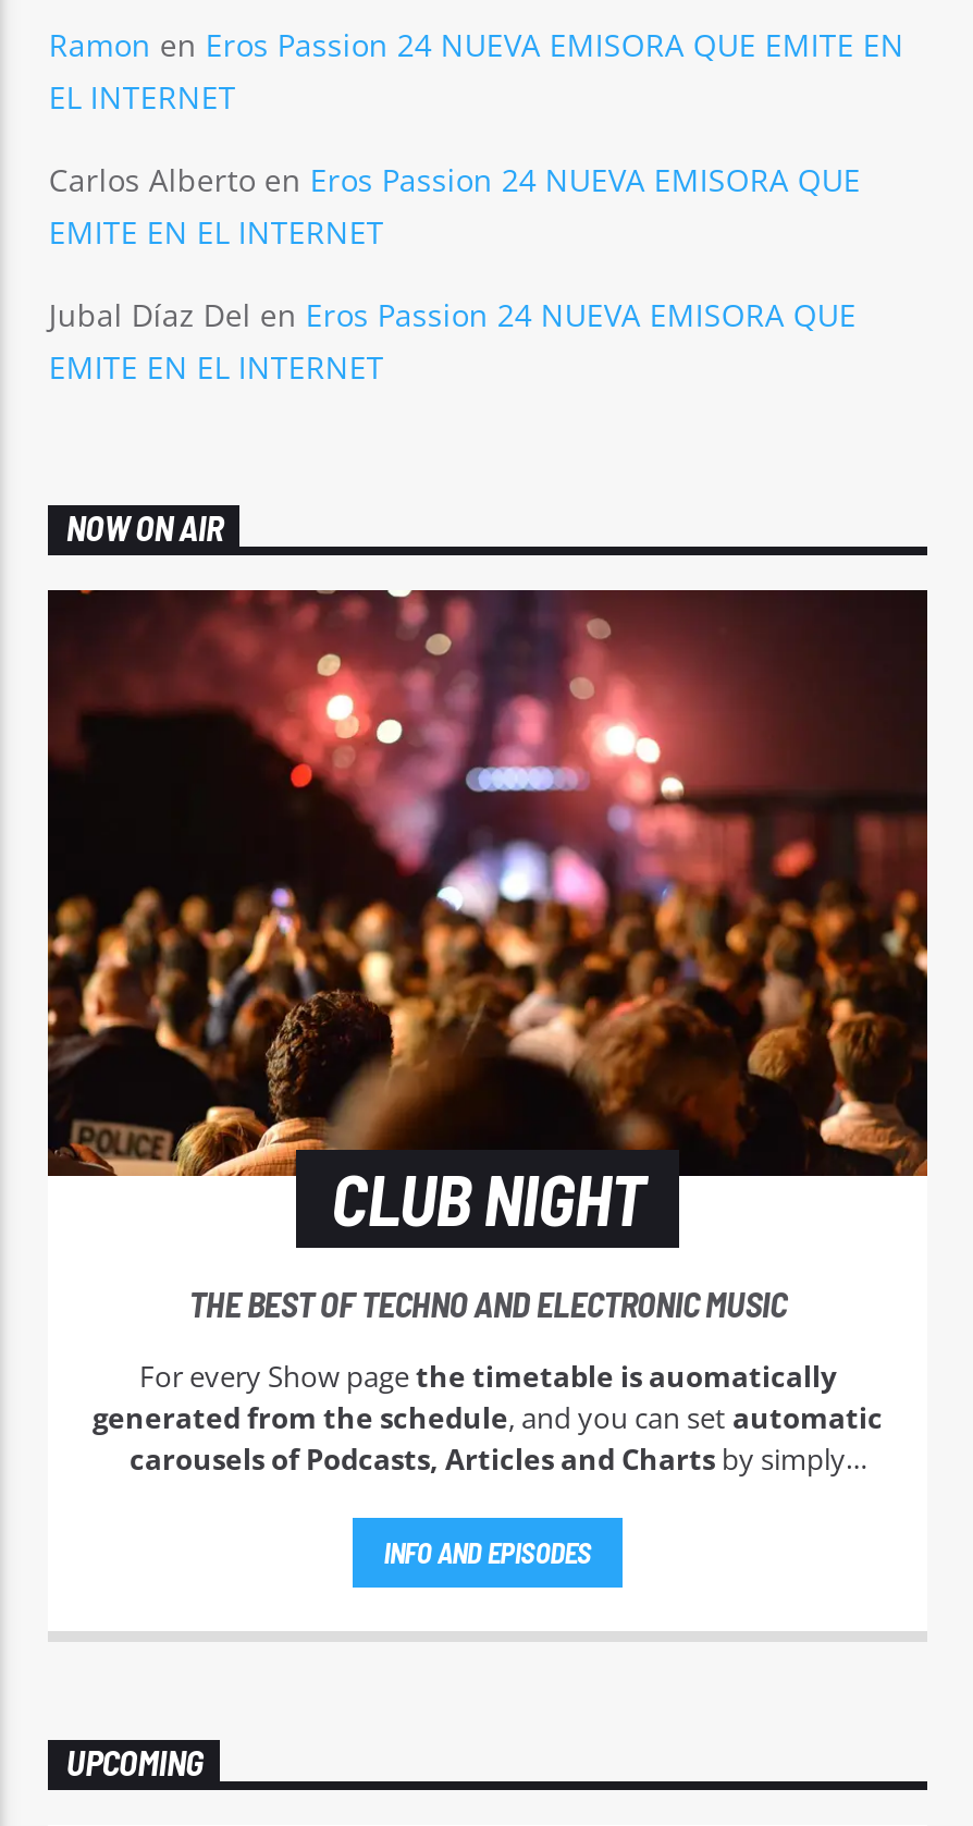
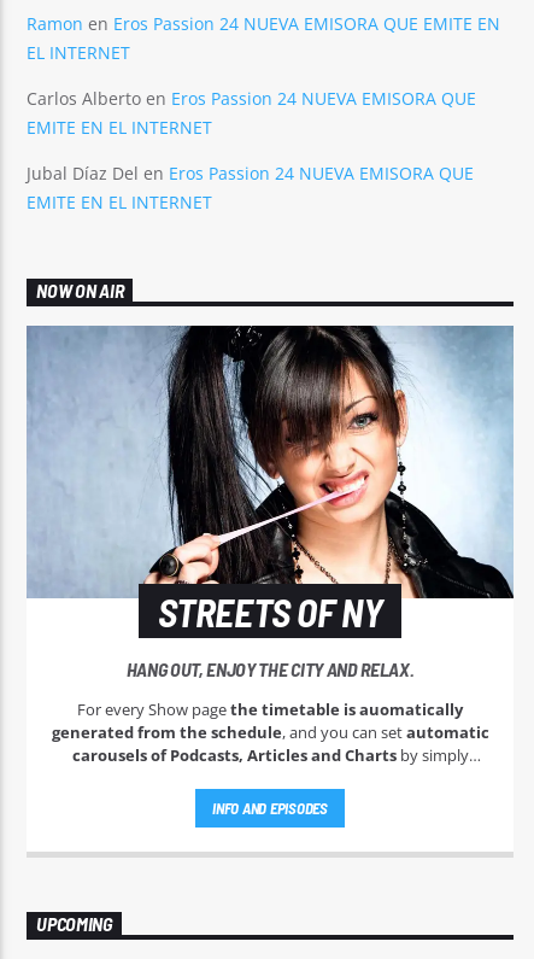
- [image]
- CLUB NIGHT
+ [image]
+ STREETS OF NY

- THE BEST OF TECHNO AND ELECTRONIC MUSIC
+ HANG OUT, ENJOY THE CITY AND RELAX.
